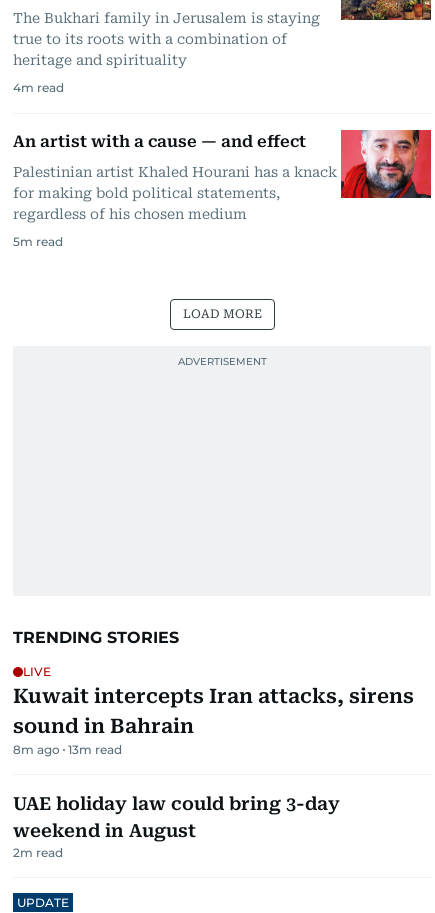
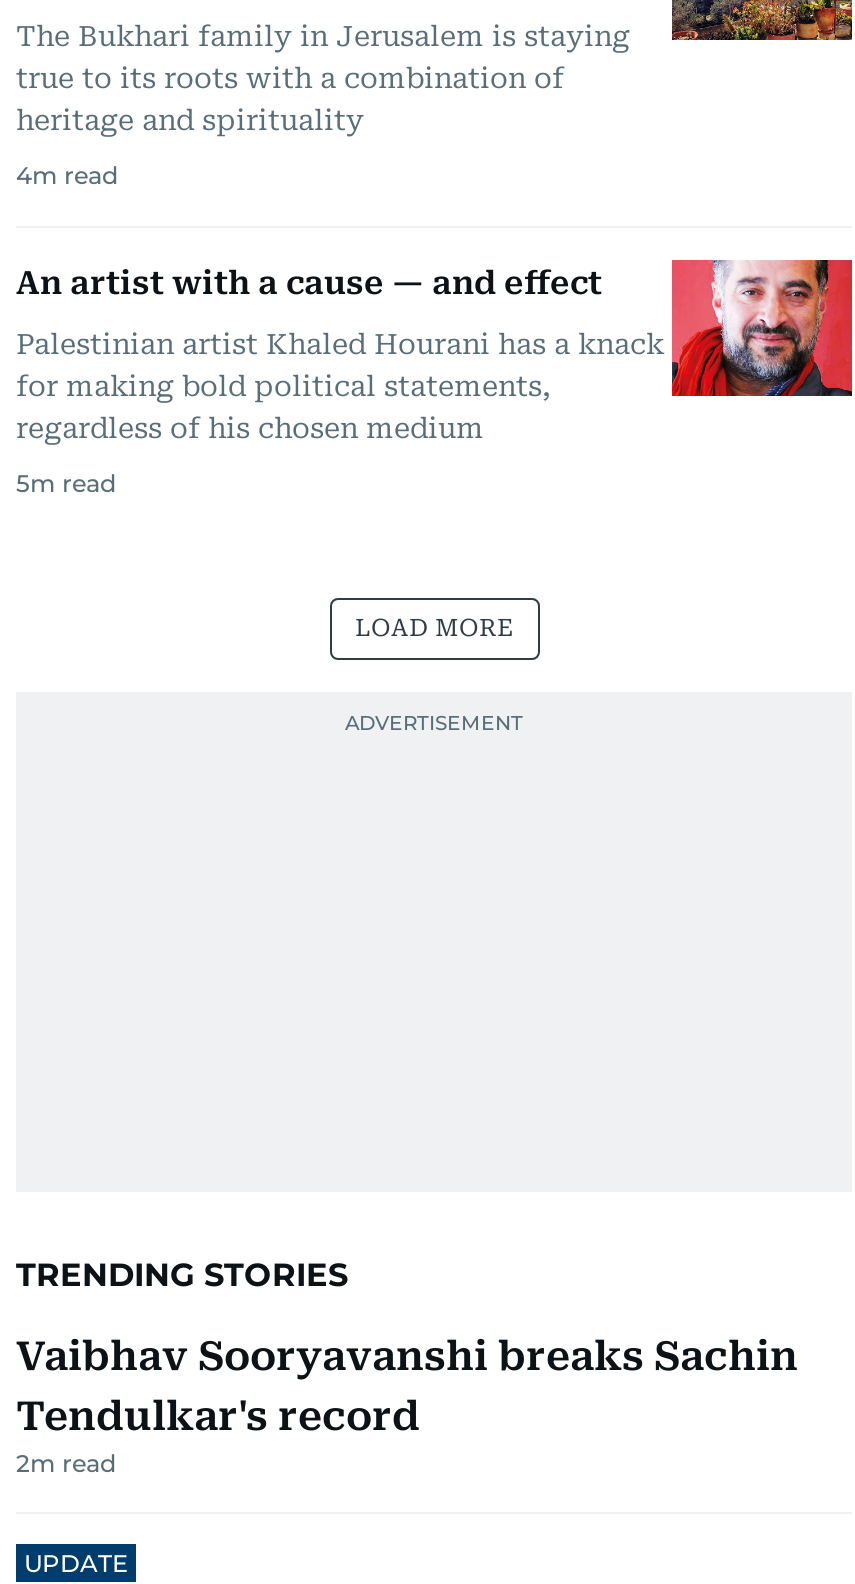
- LIVE
- Kuwait intercepts Iran attacks, sirens
- sound in Bahrain
- 8m ago 13m read
- UAE holiday law could bring 3-day
- weekend in August
+ Vaibhav Sooryavanshi breaks Sachin
+ Tendulkar's record
